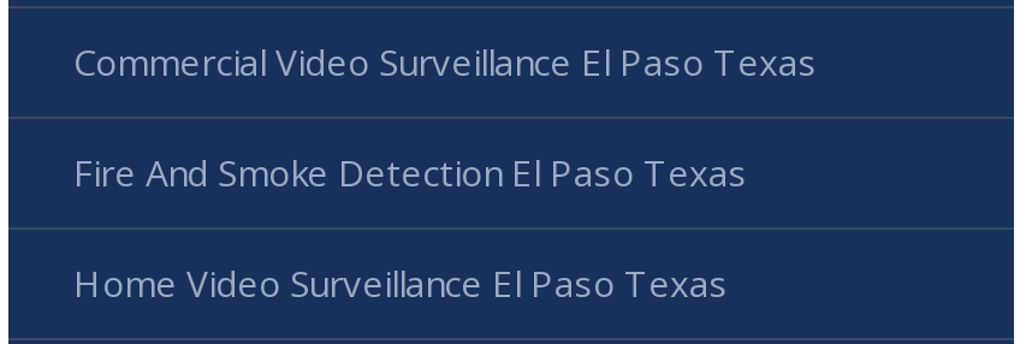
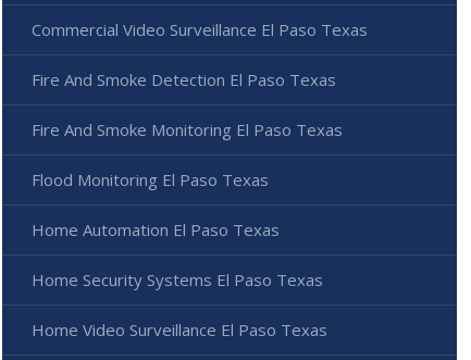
+ Fire And Smoke Monitoring El Paso Texas
+ Flood Monitoring El Paso Texas
+ Home Automation El Paso Texas
+ Home Security Systems El Paso Texas
